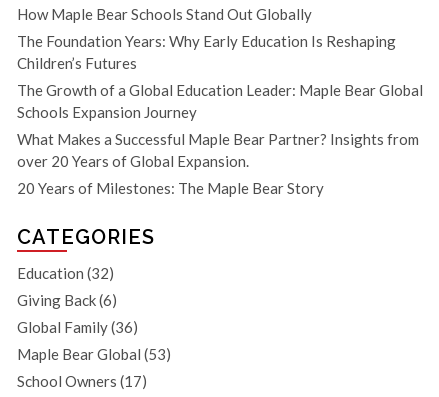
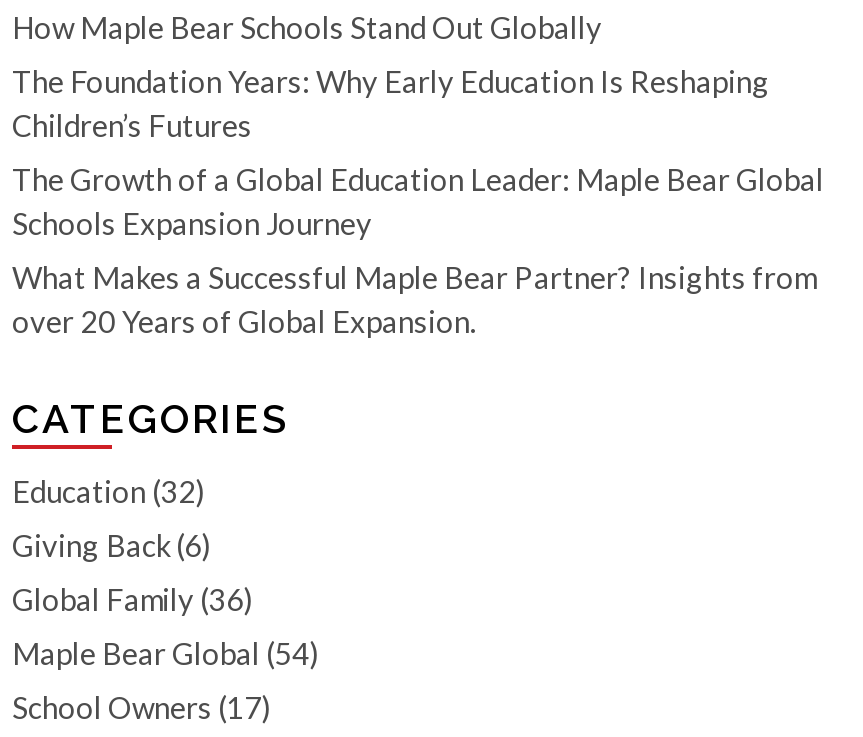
- 20 Years of Milestones: The Maple Bear Story

- Maple Bear Global (53)
+ Maple Bear Global (54)
